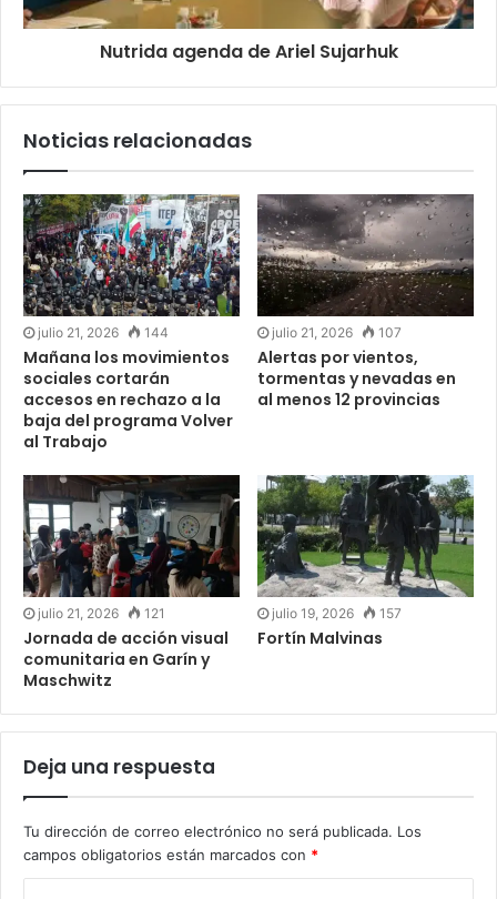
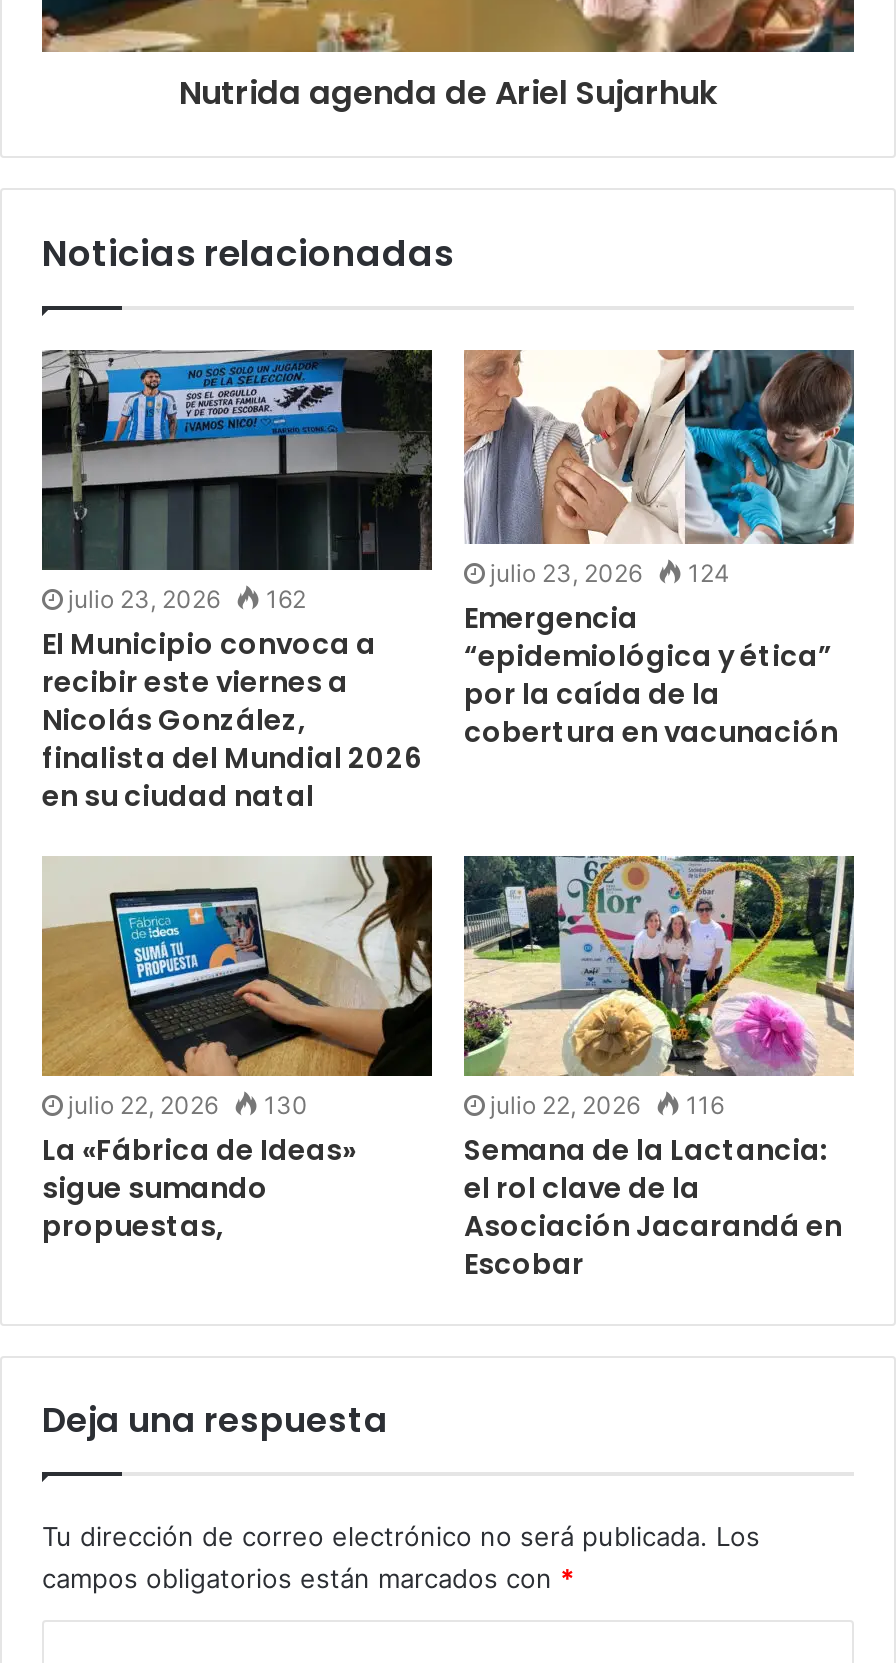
- [image]
- julio 21, 2026
- 144
- Mañana los movimientos
- sociales cortarán
- accesos en rechazo a la
- baja del programa Volver
- al Trabajo
+ [image]
+ julio 23, 2026
+ 162
+ El Municipio convoca a
+ recibir este viernes a
+ Nicolás González,
+ finalista del Mundial 2026
+ en su ciudad natal

- [image]
- julio 21, 2026
- 107
- Alertas por vientos,
- tormentas y nevadas en
- al menos 12 provincias
+ [image]
+ julio 23, 2026
+ 124
+ Emergencia
+ “epidemiológica y ética”
+ por la caída de la
+ cobertura en vacunación

- [image]
- julio 21, 2026
- 121
- Jornada de acción visual
- comunitaria en Garín y
- Maschwitz
+ [image]
+ julio 22, 2026
+ 130
+ La «Fábrica de Ideas»
+ sigue sumando
+ propuestas,

- [image]
- julio 19, 2026
- 157
- Fortín Malvinas
+ [image]
+ julio 22, 2026
+ 116
+ Semana de la Lactancia:
+ el rol clave de la
+ Asociación Jacarandá en
+ Escobar
